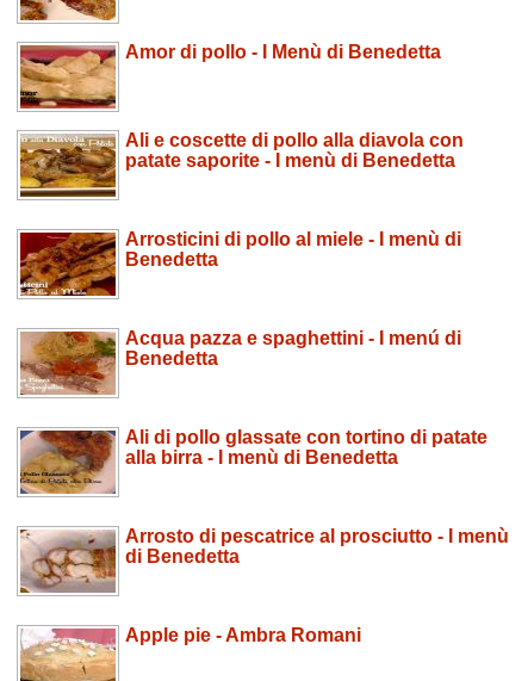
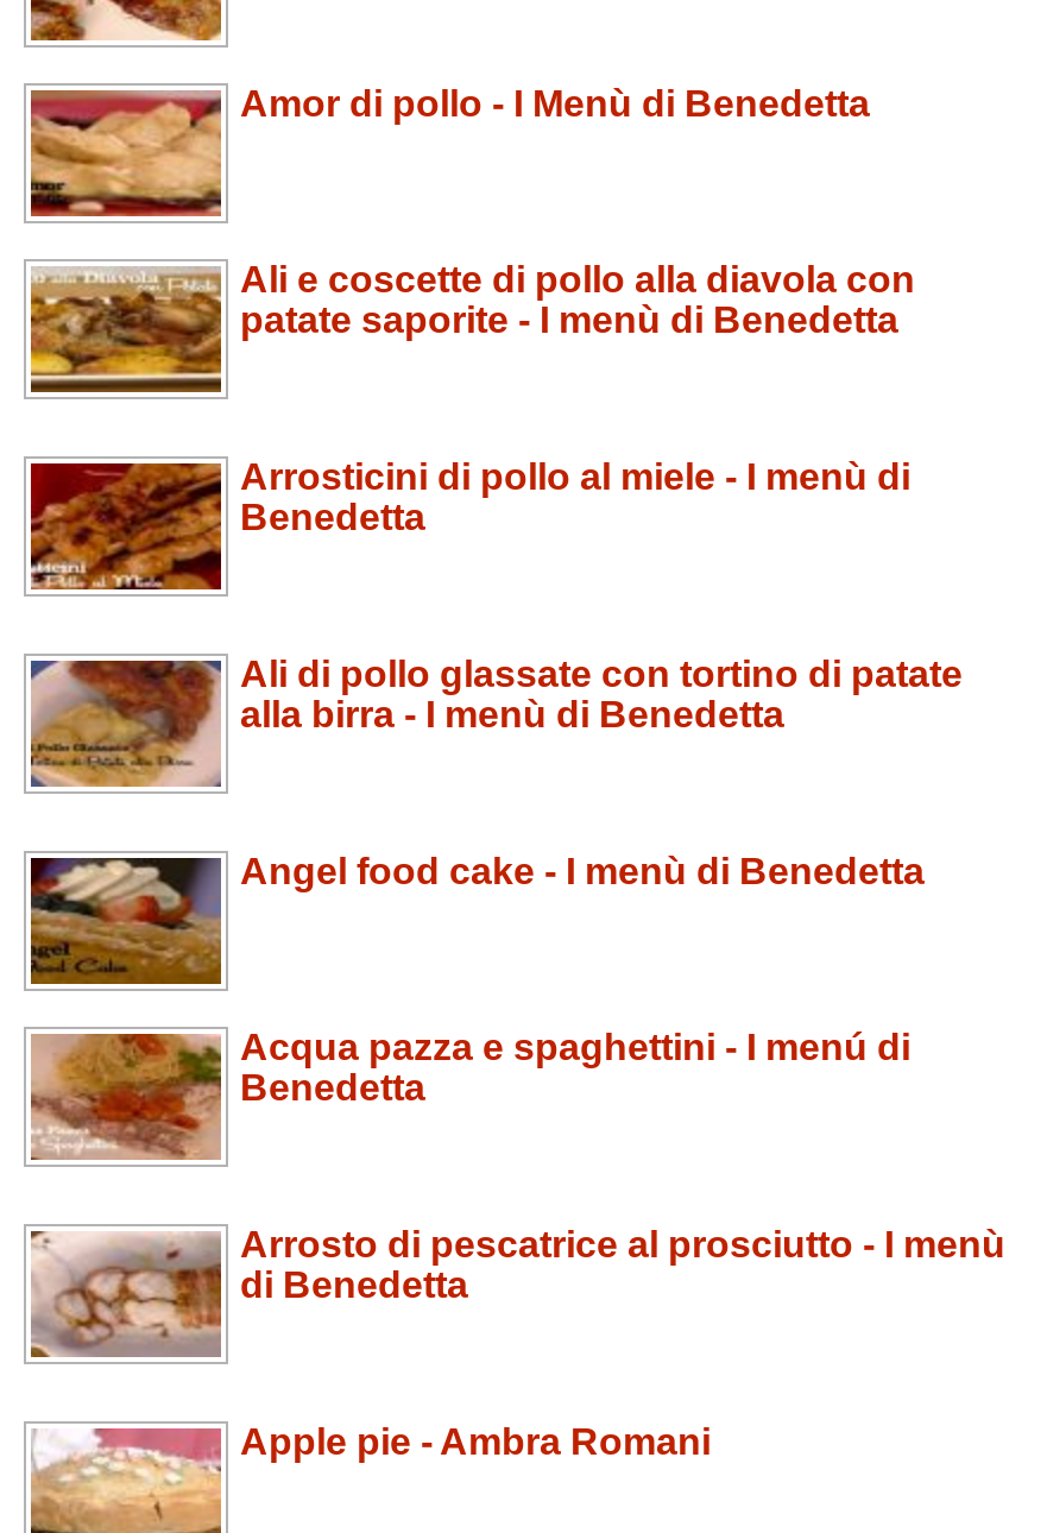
+ [image]
+ Angel food cake - I menù di Benedetta

moved down: [image] | Acqua pazza e spaghettini - I menú di | Benedetta

moved up: [image] | Ali di pollo glassate con tortino di patate | alla birra - I menù di Benedetta
